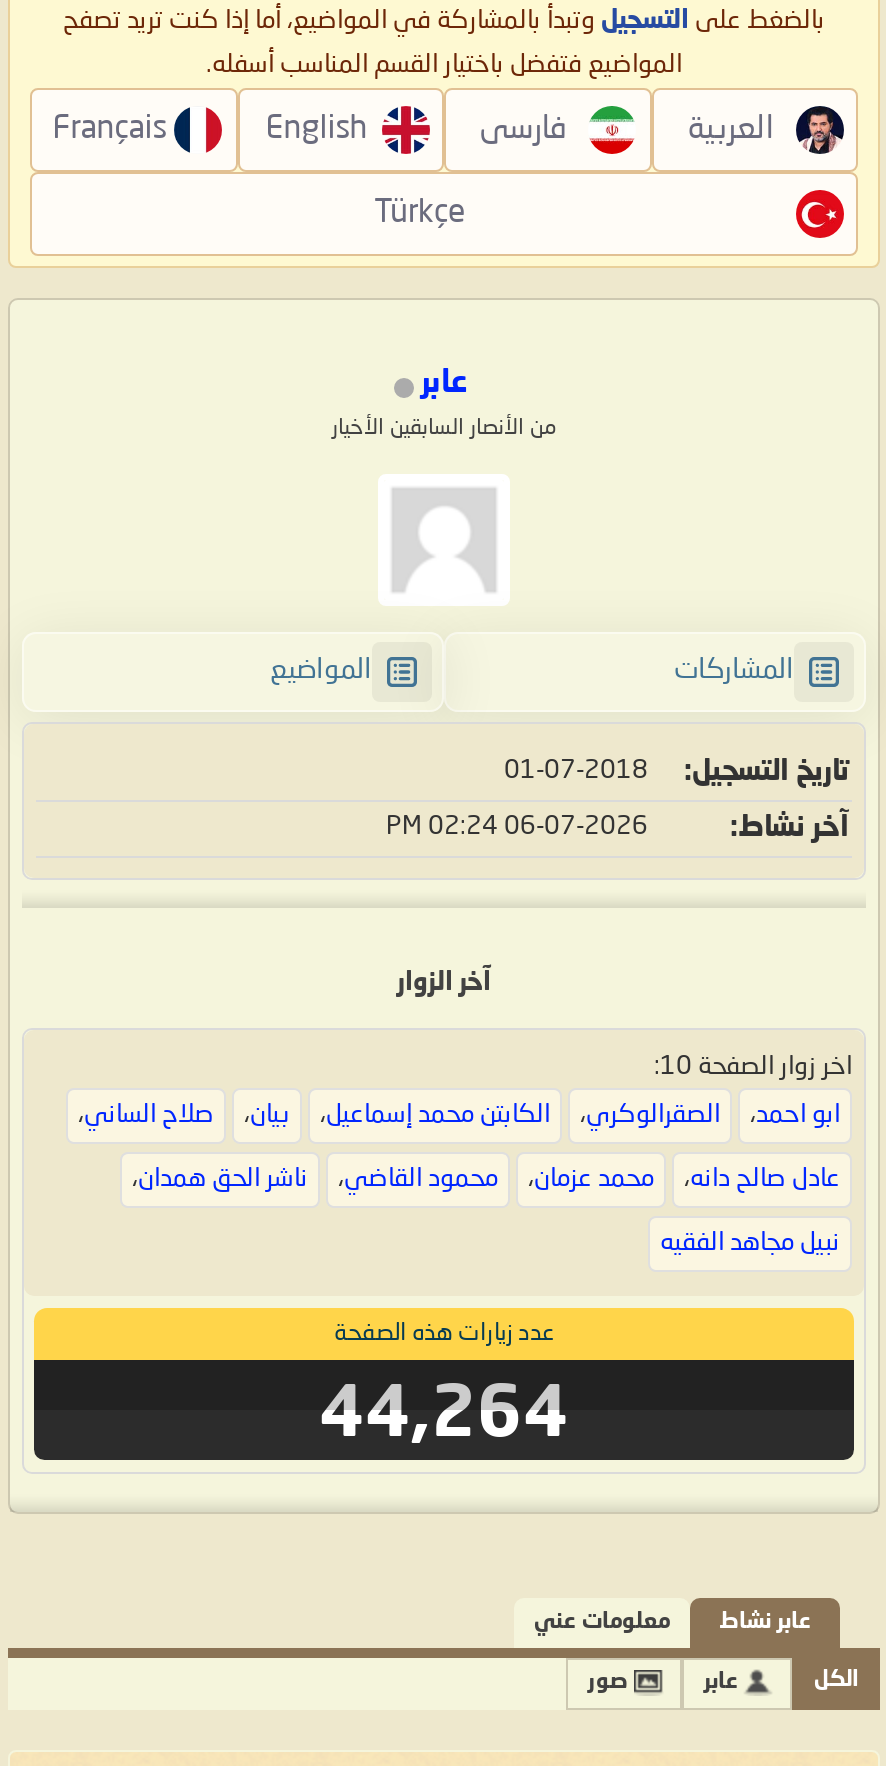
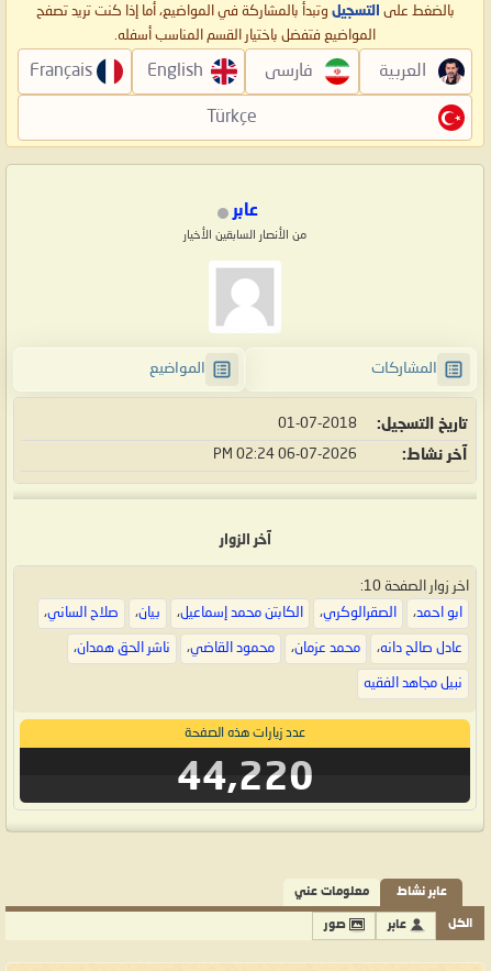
- 44,264
+ 44,220
